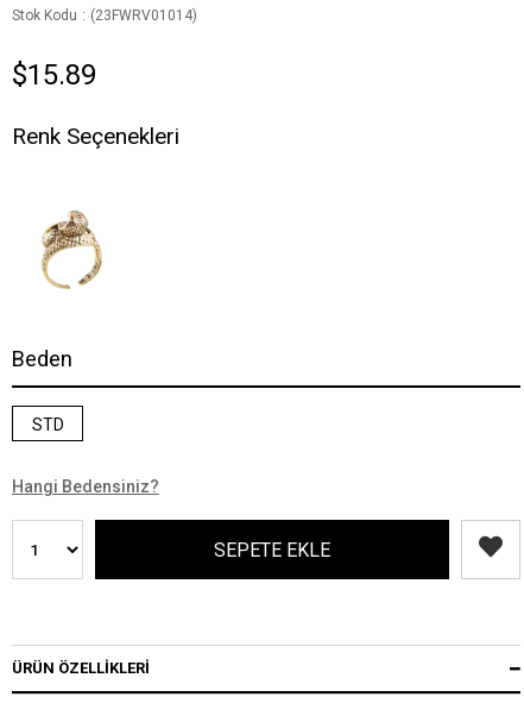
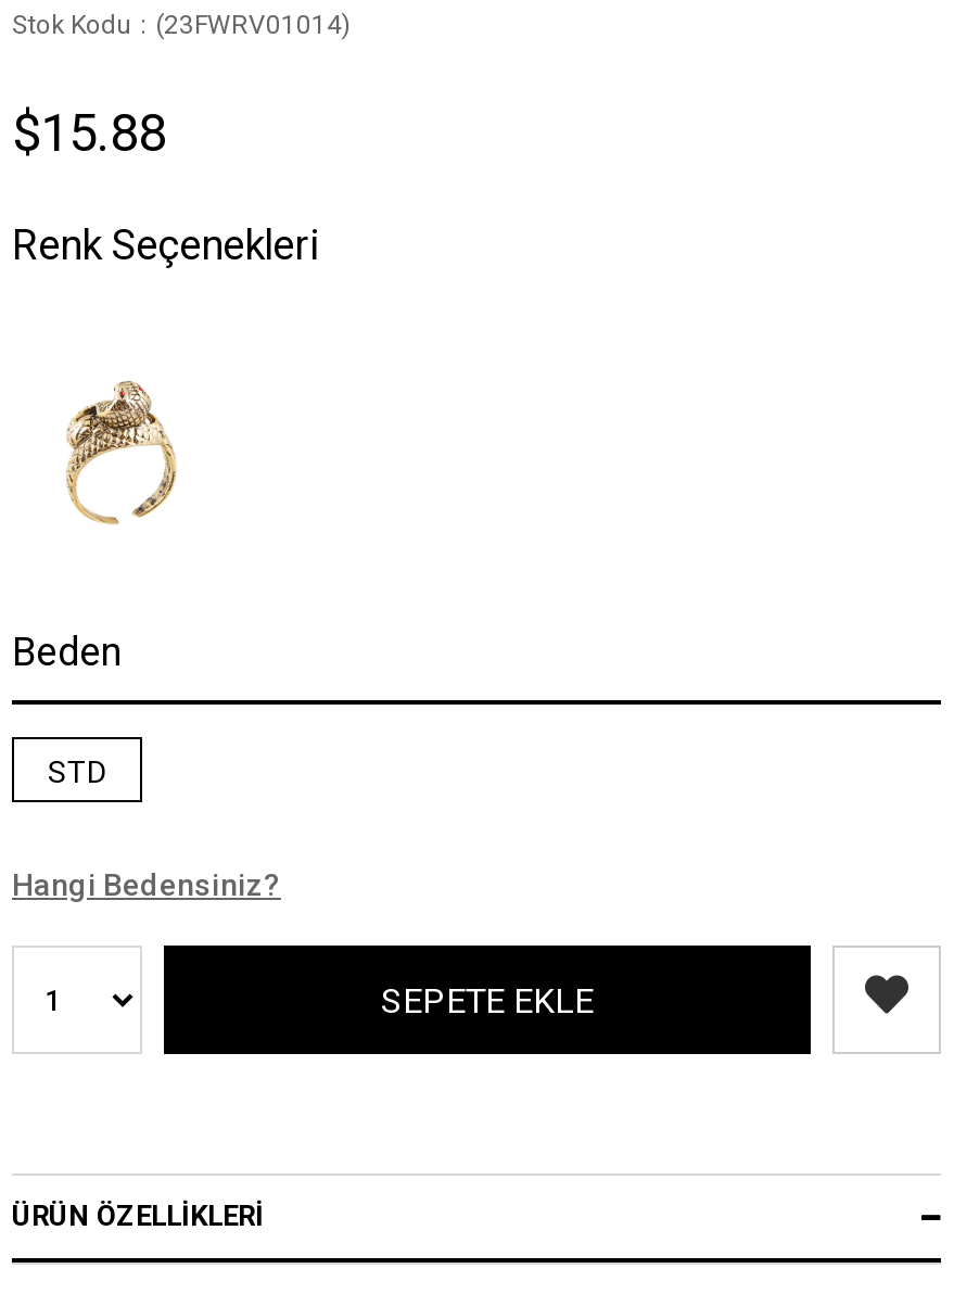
- $15.89
+ $15.88
